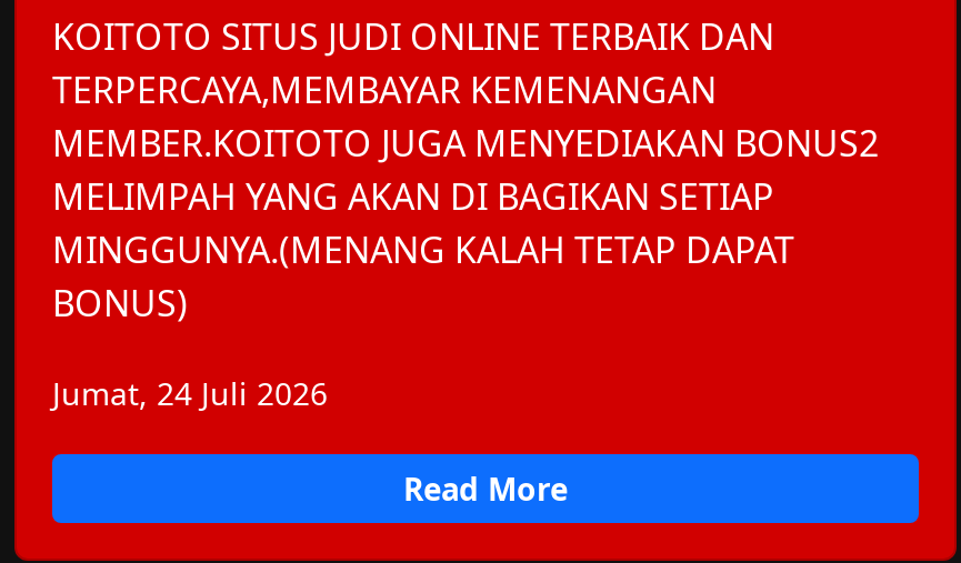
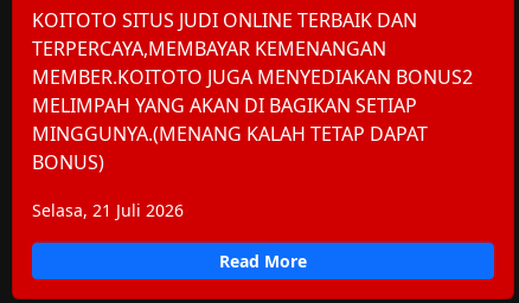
- Jumat, 24 Juli 2026
+ Selasa, 21 Juli 2026
